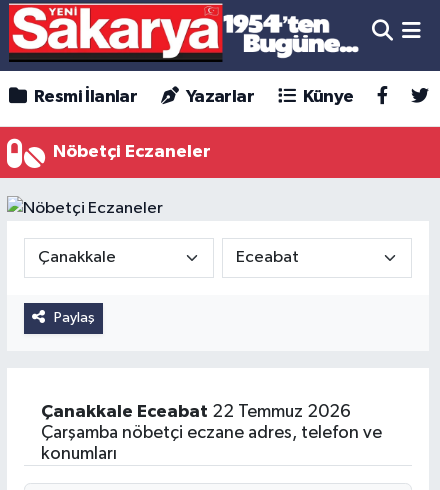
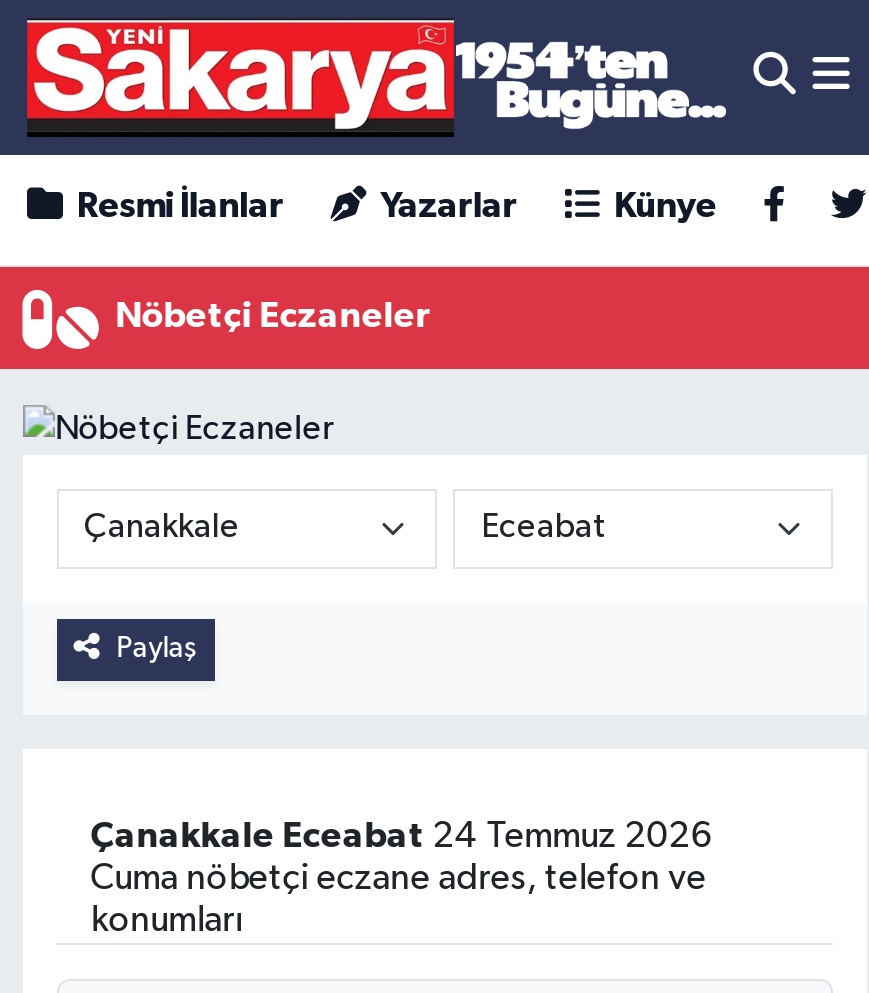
- Çanakkale Eceabat 22 Temmuz 2026
+ Çanakkale Eceabat 24 Temmuz 2026

- Çarşamba nöbetçi eczane adres, telefon ve
+ Cuma nöbetçi eczane adres, telefon ve
